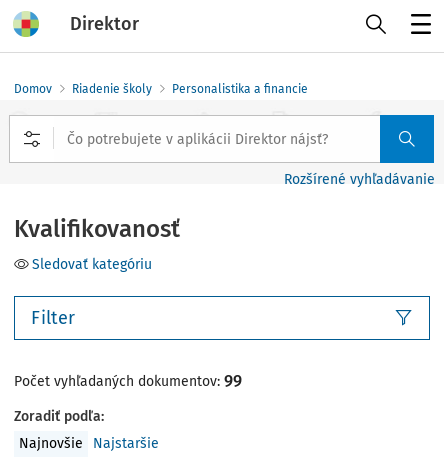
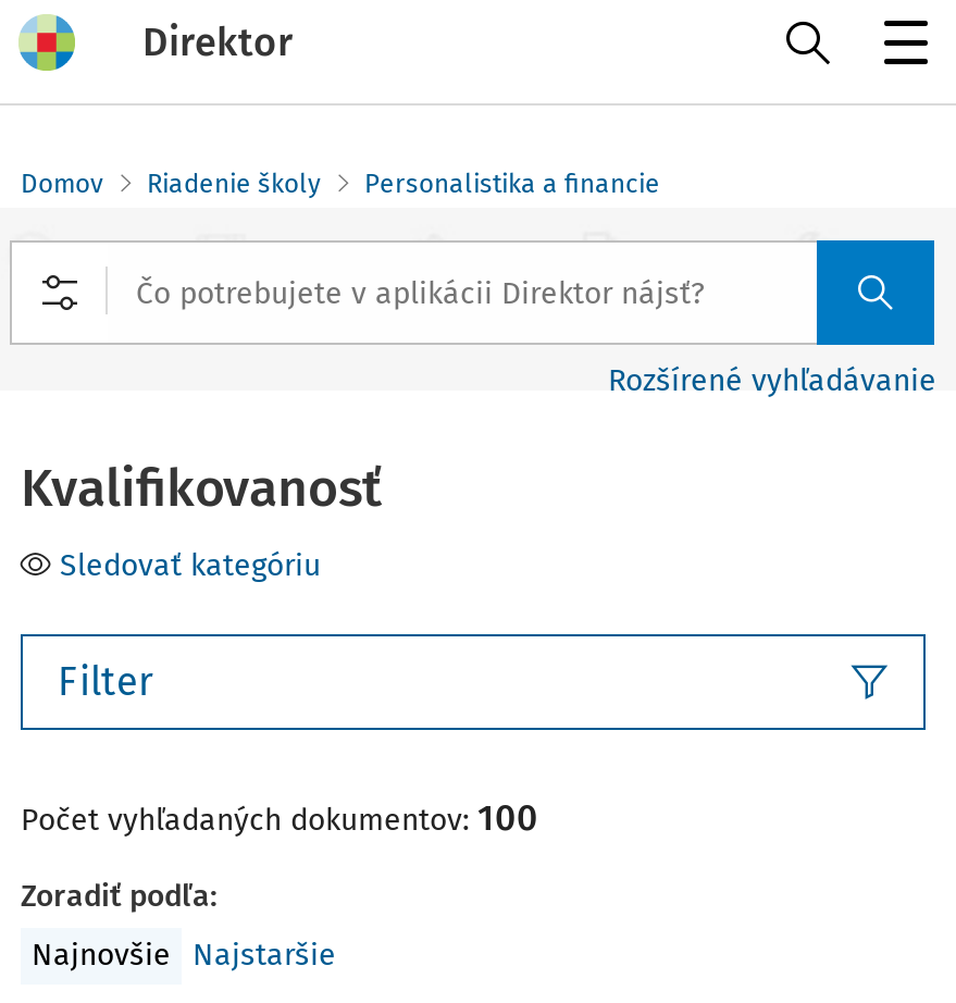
- Počet vyhľadaných dokumentov: 99
+ Počet vyhľadaných dokumentov: 100
